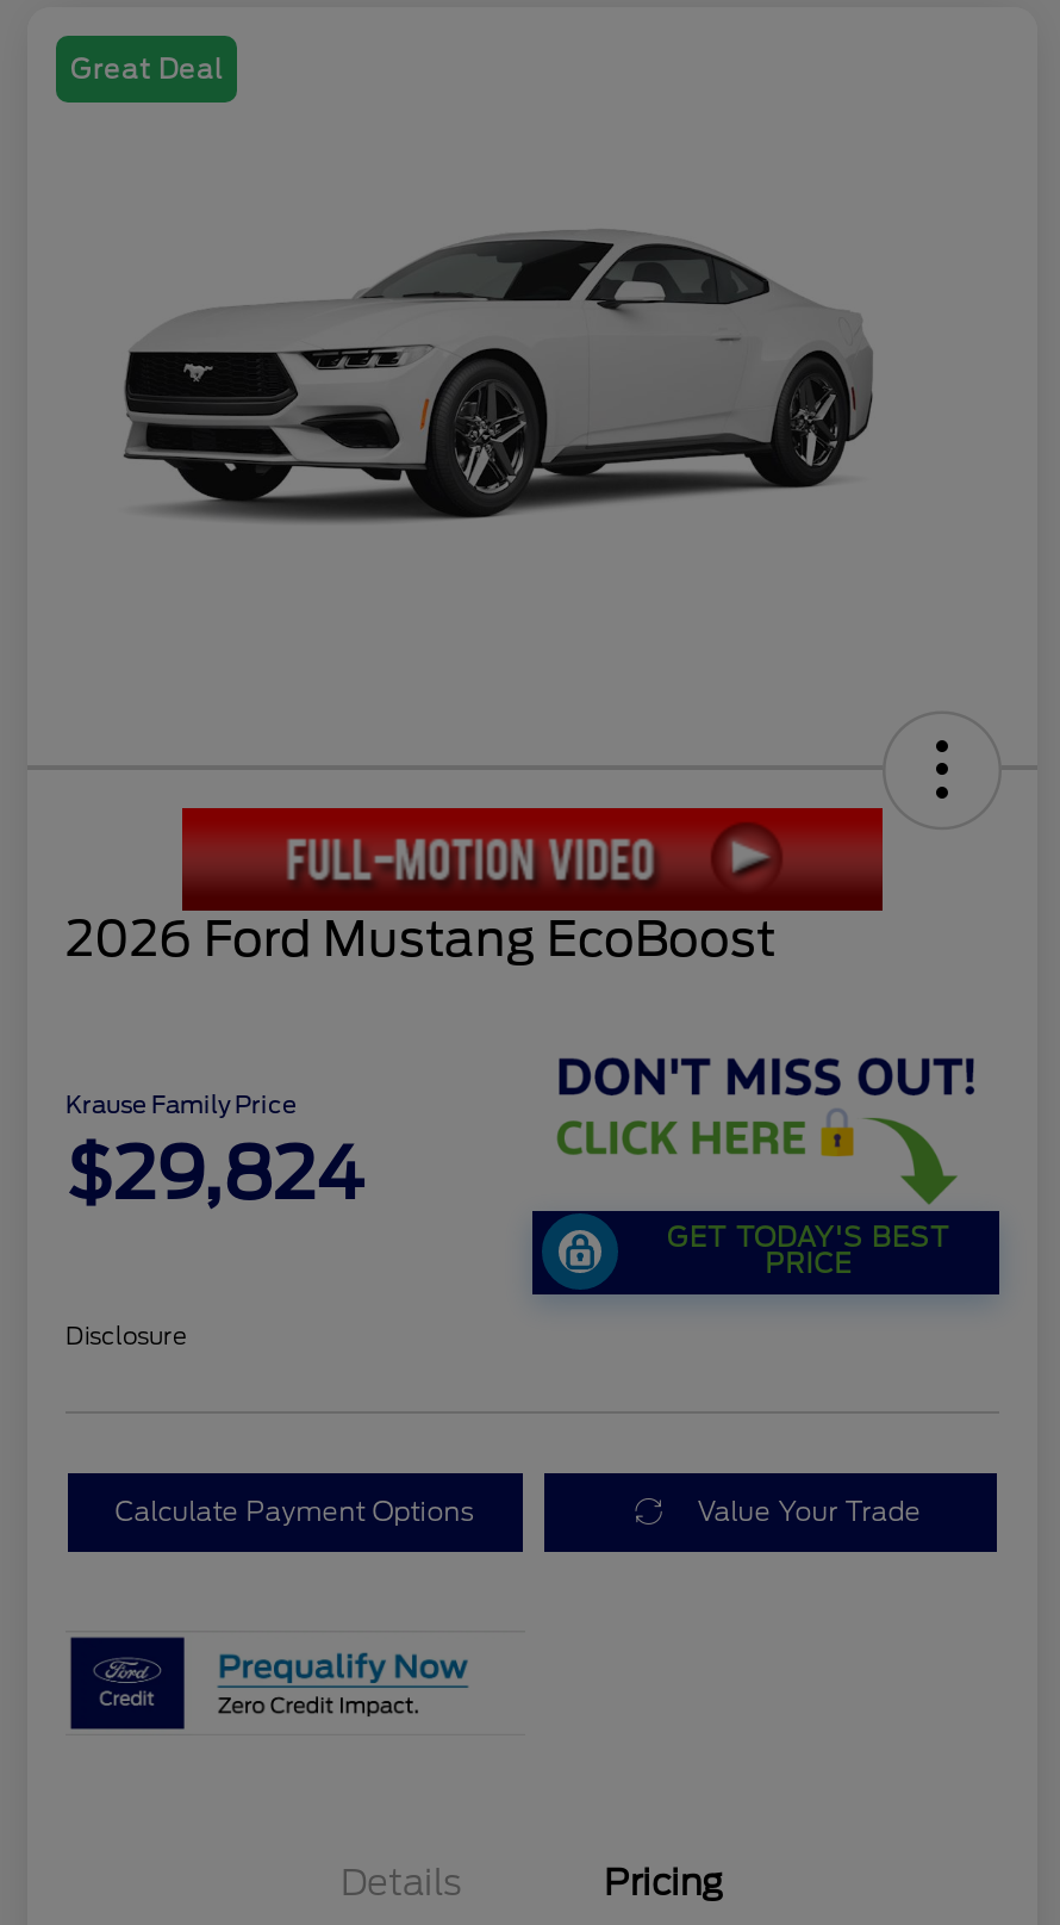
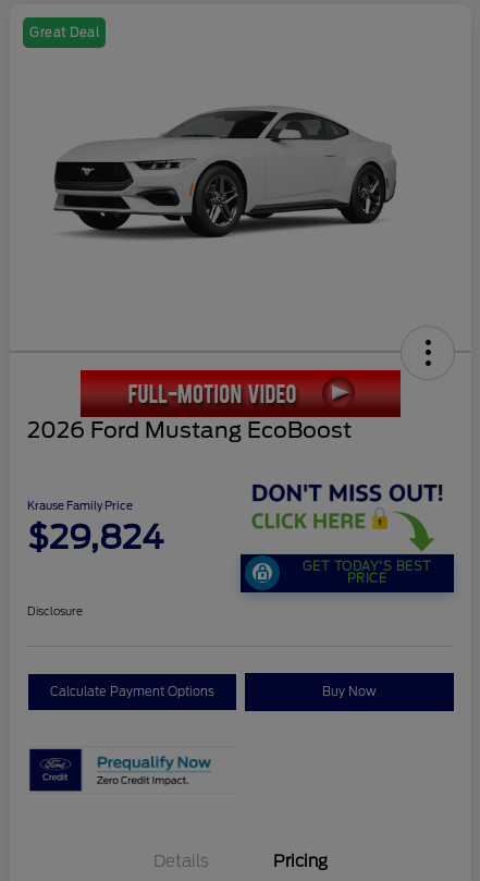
- Value Your Trade
+ Buy Now
